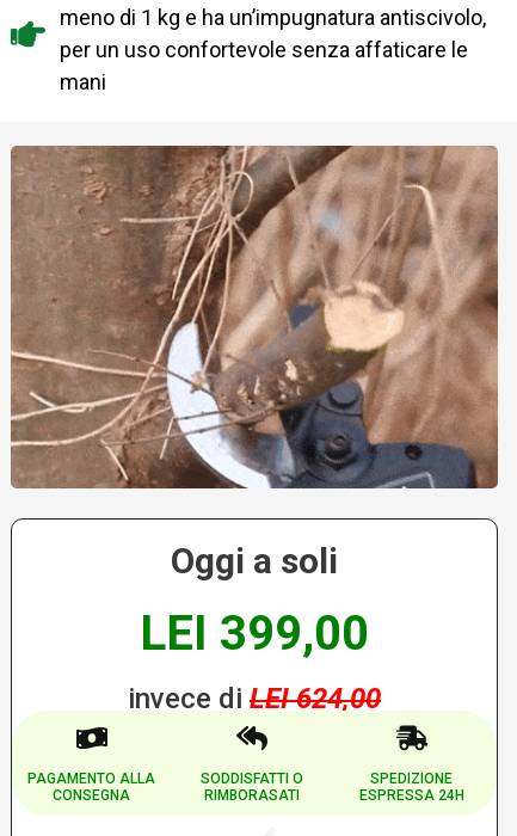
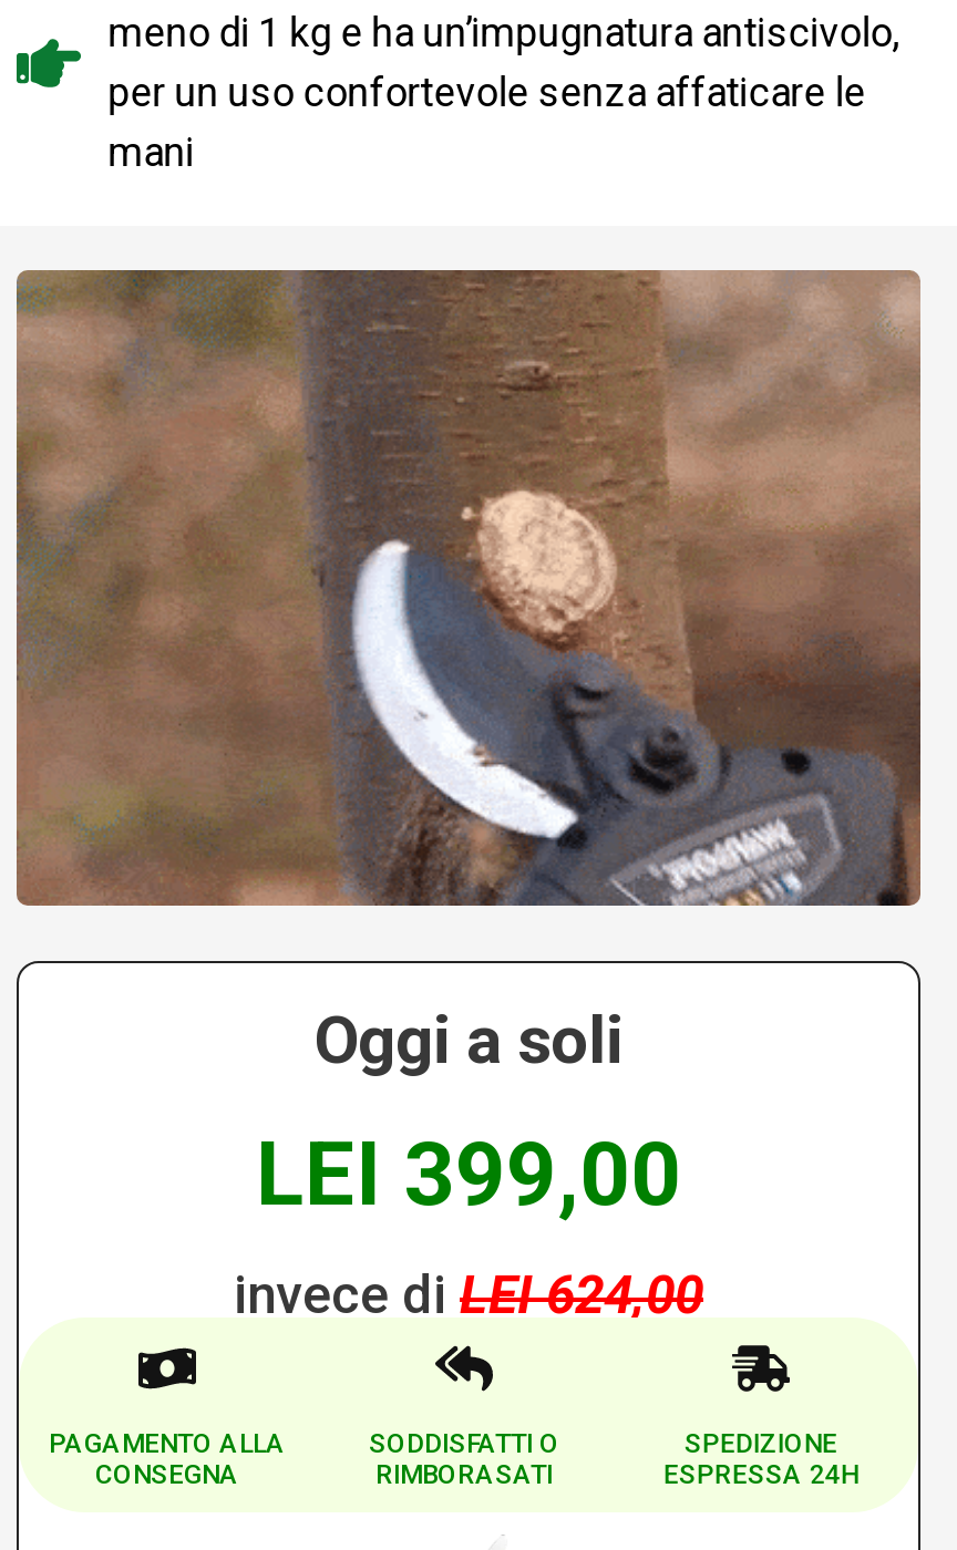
- [image]
+ [image]
